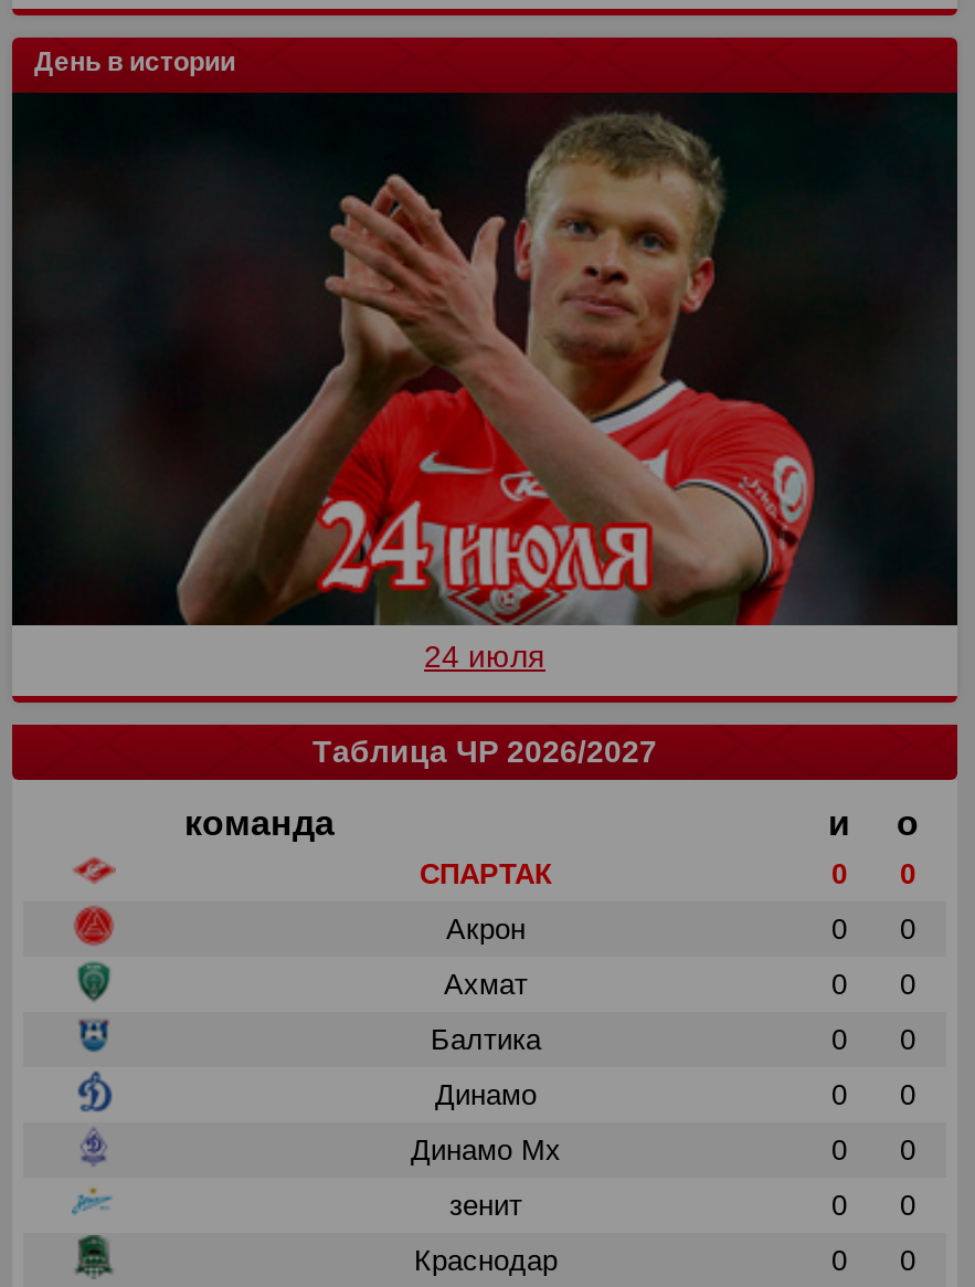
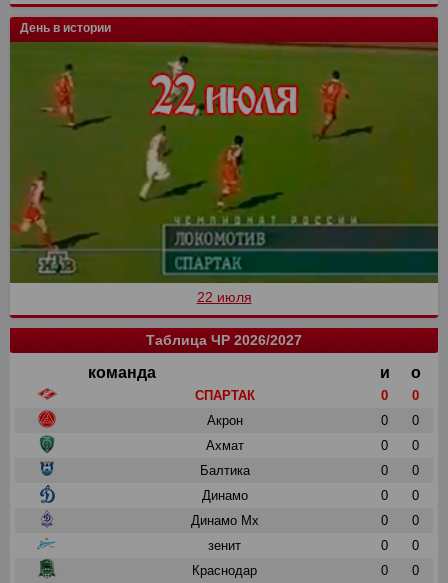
- [image]
- 24 июля
+ [image]
+ 22 июля
